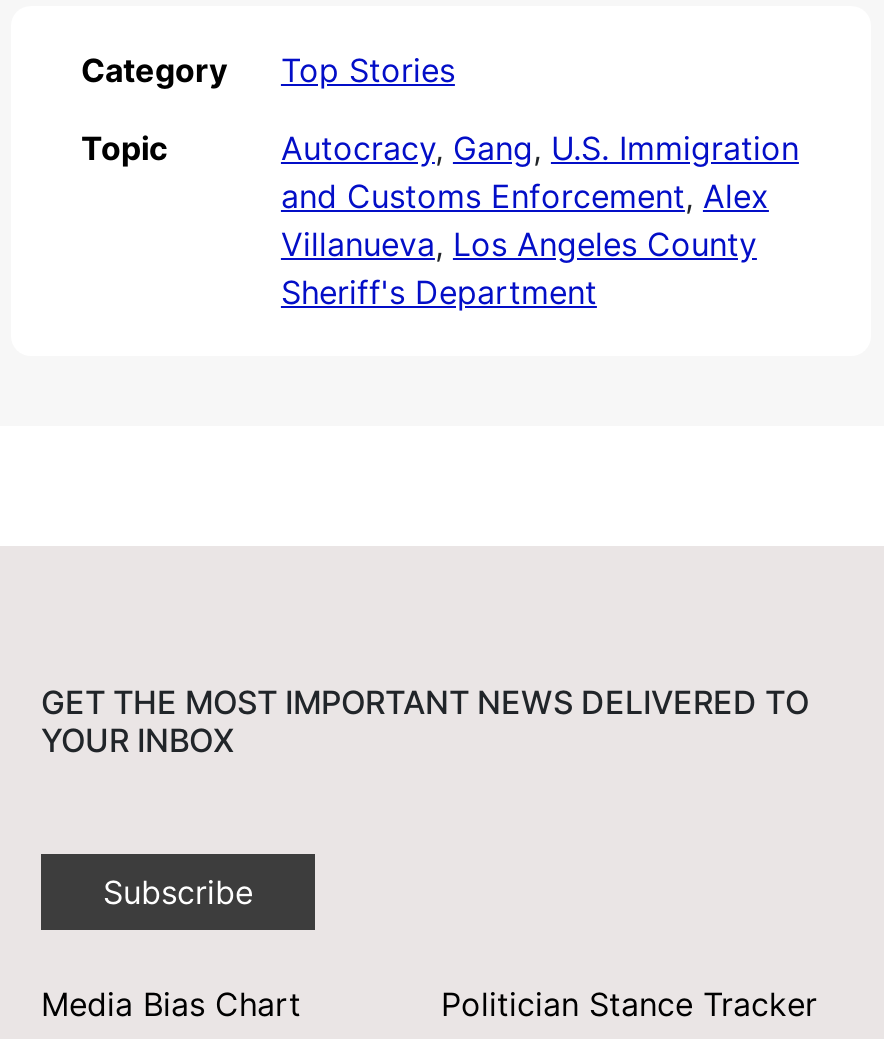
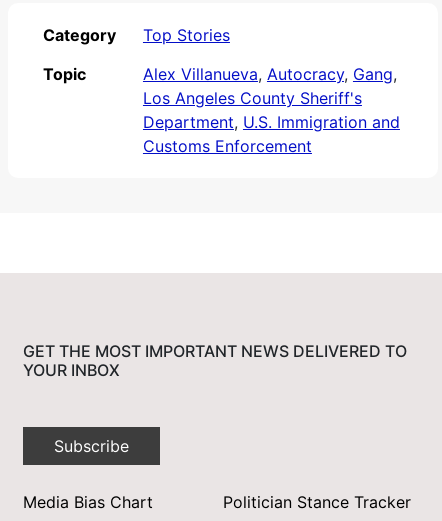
- Autocracy, Gang, U.S. Immigration
- and Customs Enforcement, Alex
- Villanueva, Los Angeles County
- Sheriff's Department
+ Alex Villanueva, Autocracy, Gang,
+ Los Angeles County Sheriff's
+ Department, U.S. Immigration and
+ Customs Enforcement
